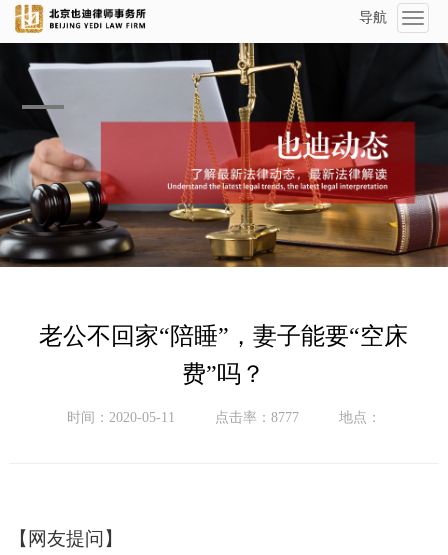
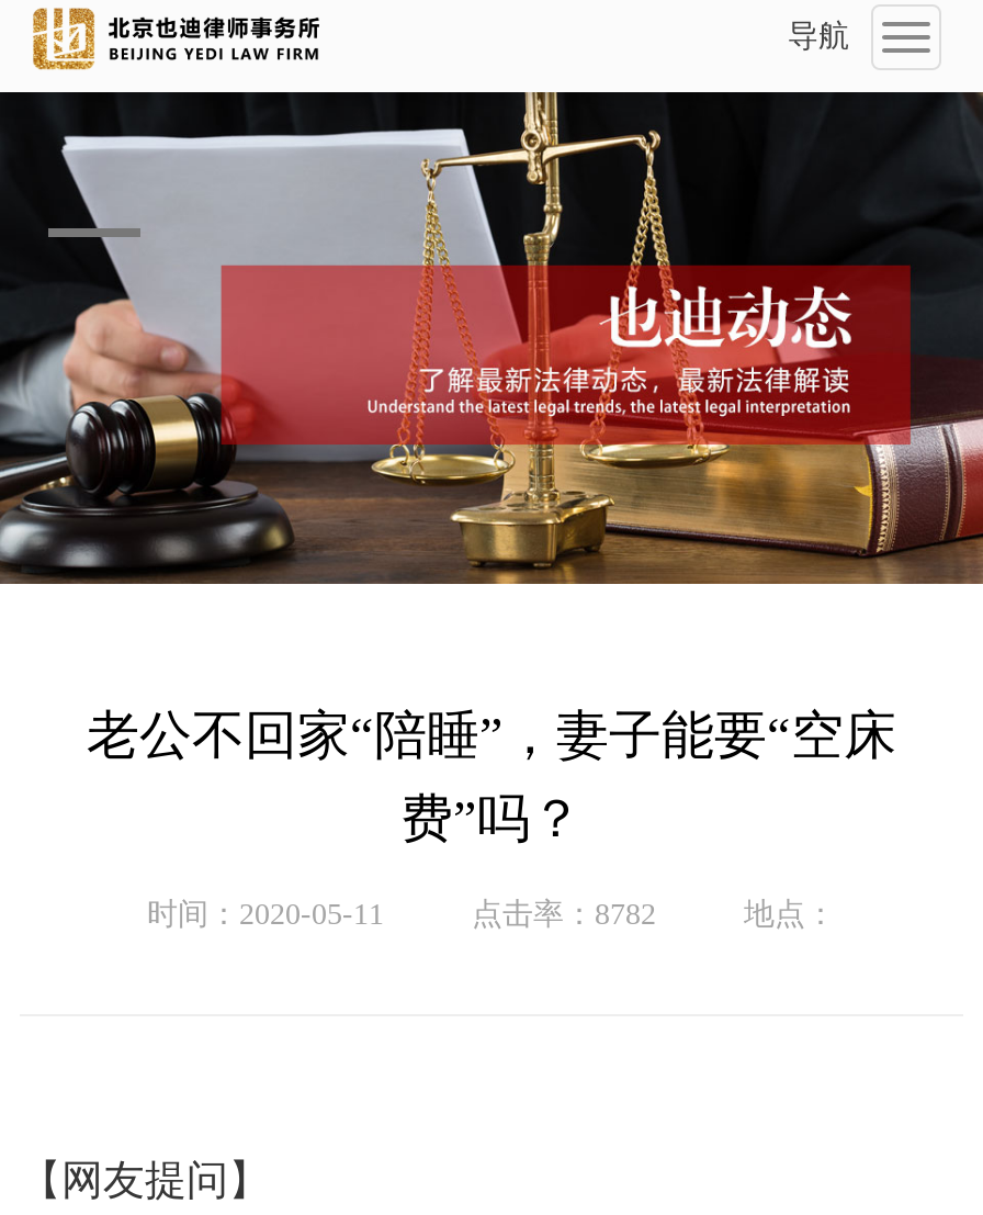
- 点击率：8777
+ 点击率：8782
